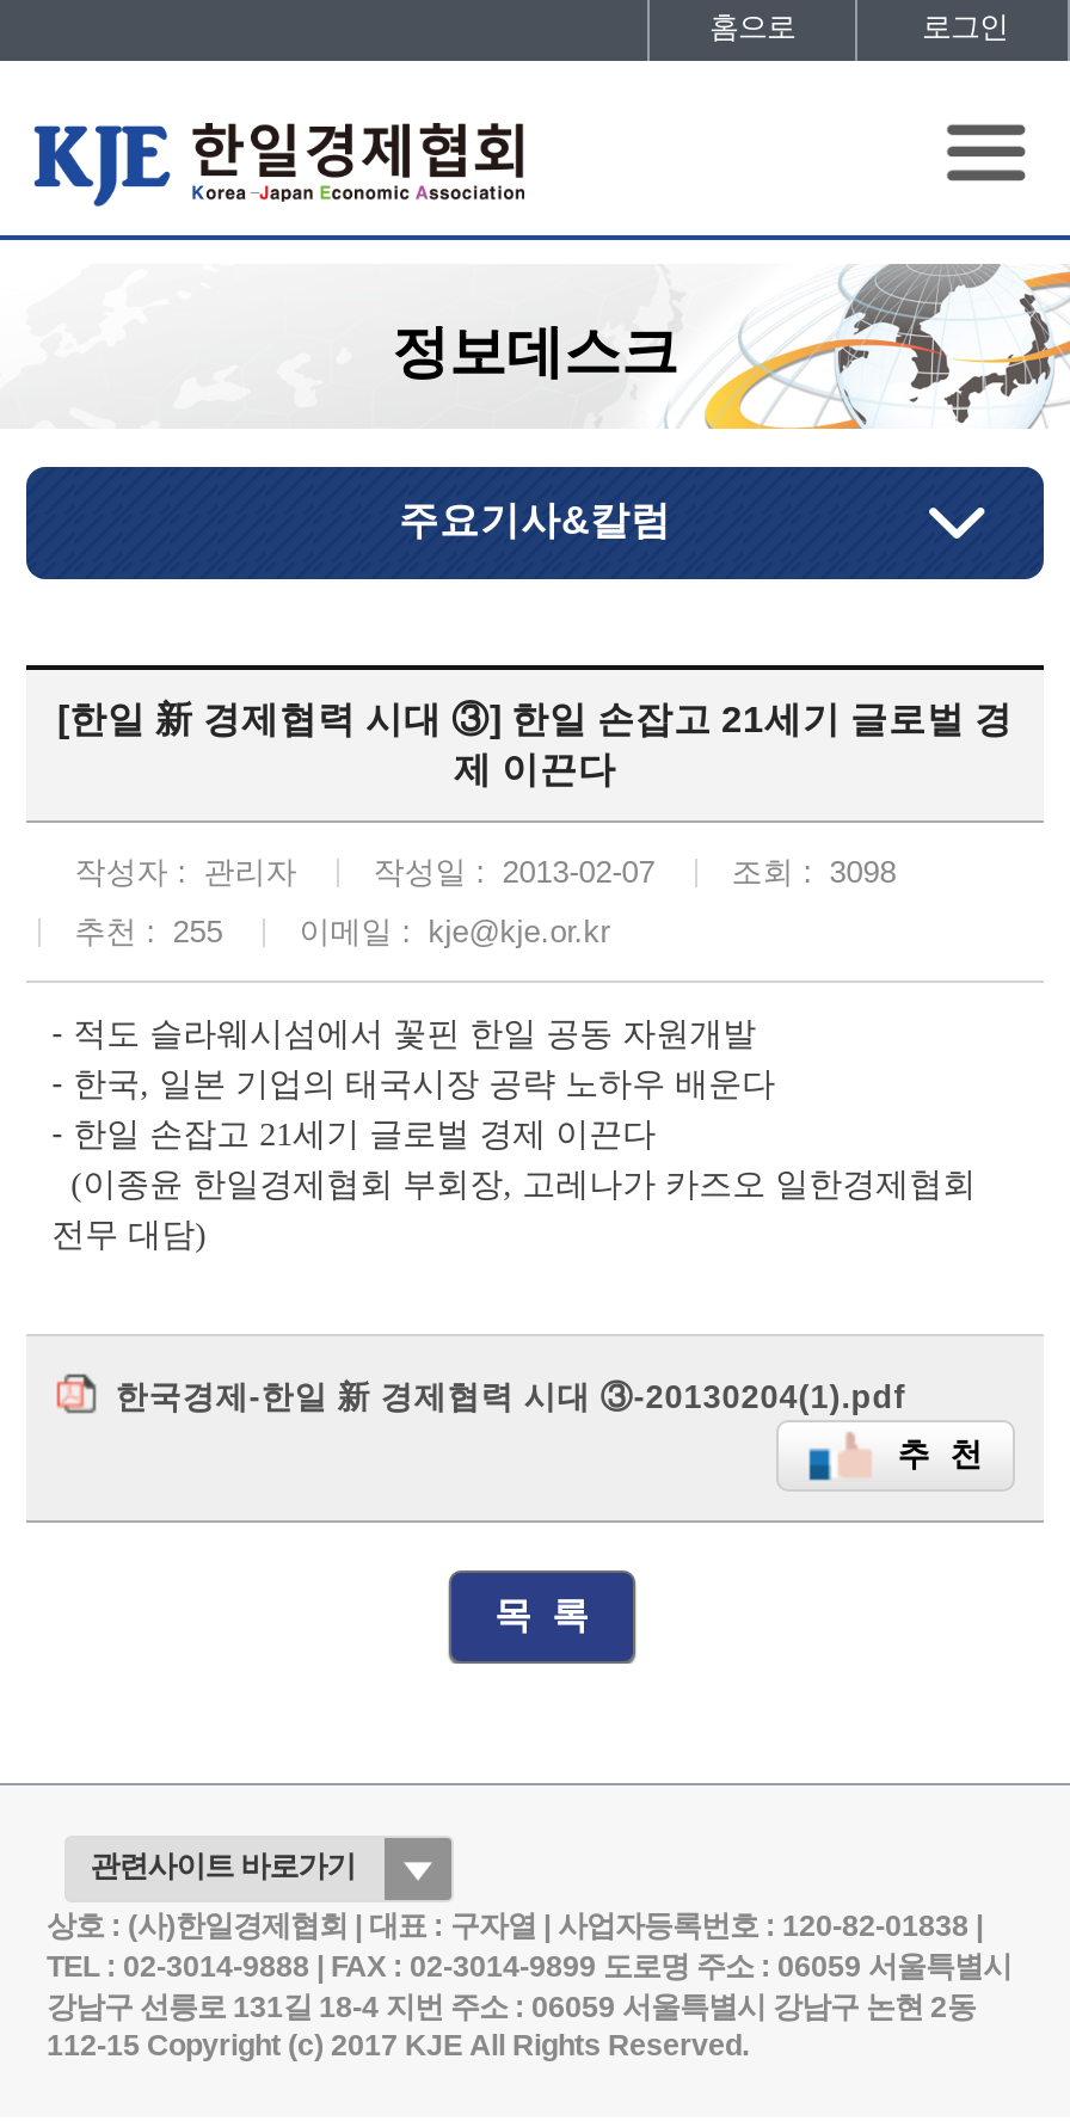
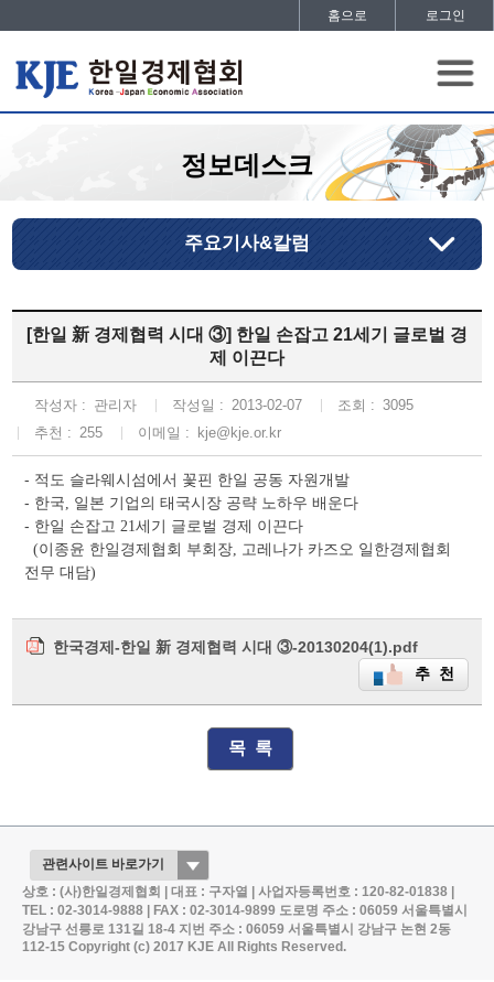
- 조회 : 3098
+ 조회 : 3095
